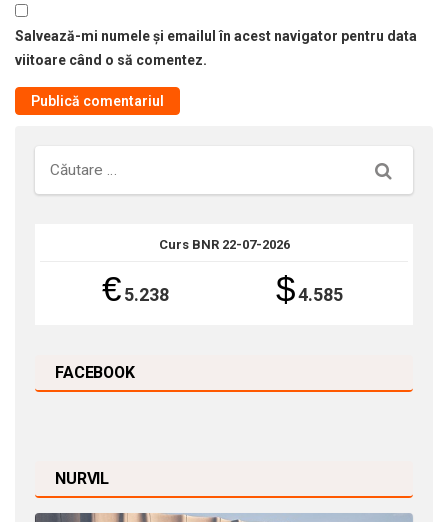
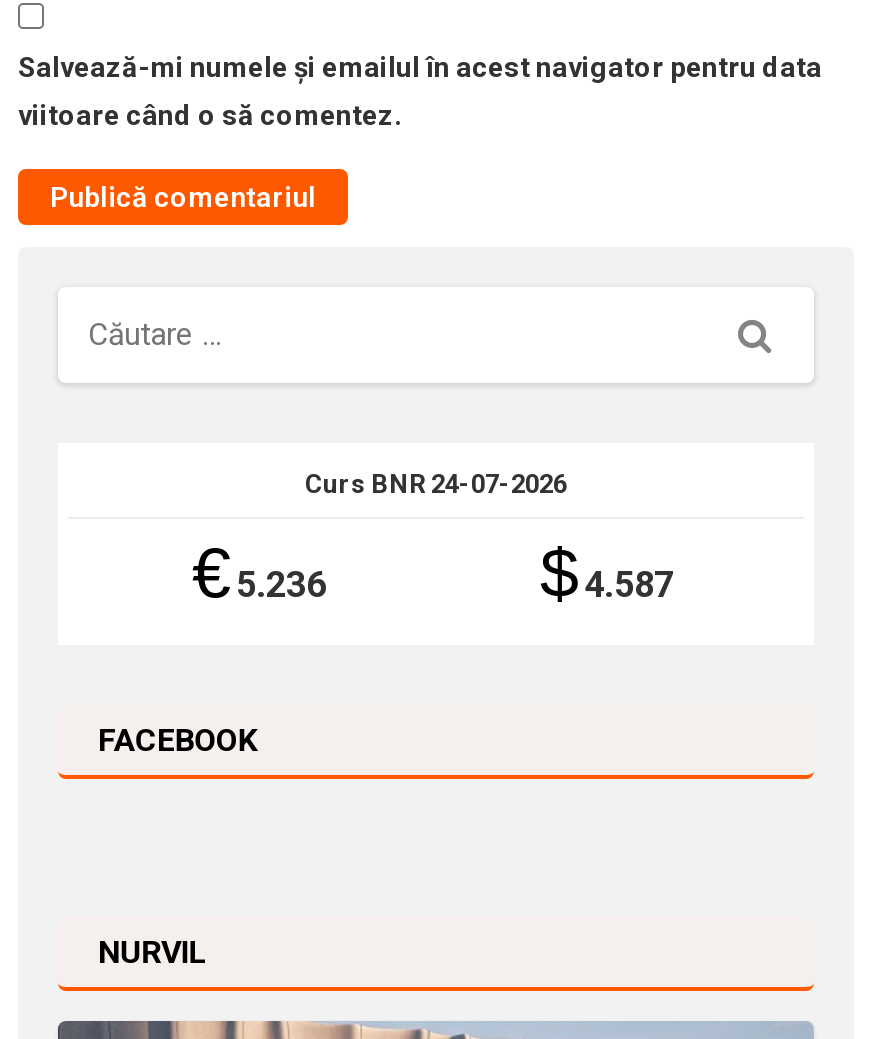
- Curs BNR 22-07-2026
+ Curs BNR 24-07-2026

- € 5.238
+ € 5.236

- $ 4.585
+ $ 4.587
